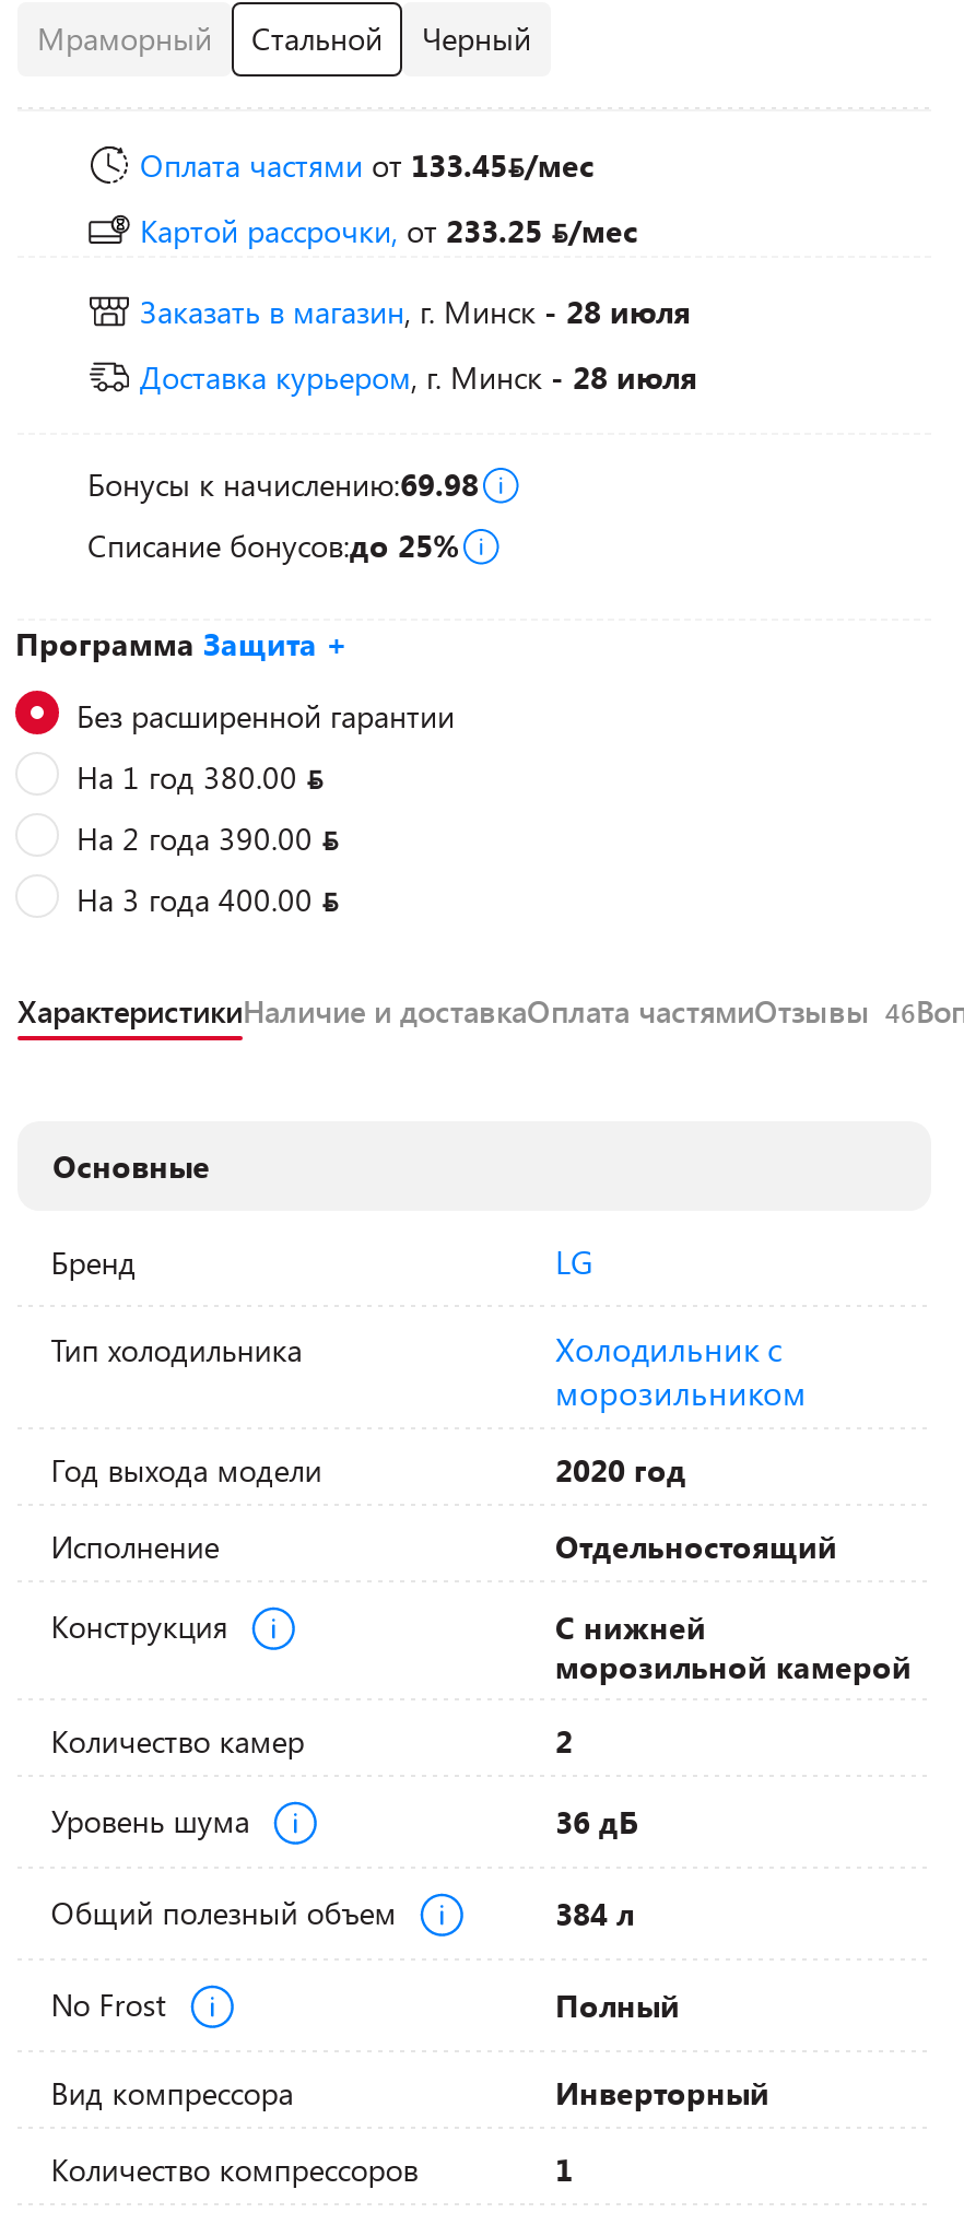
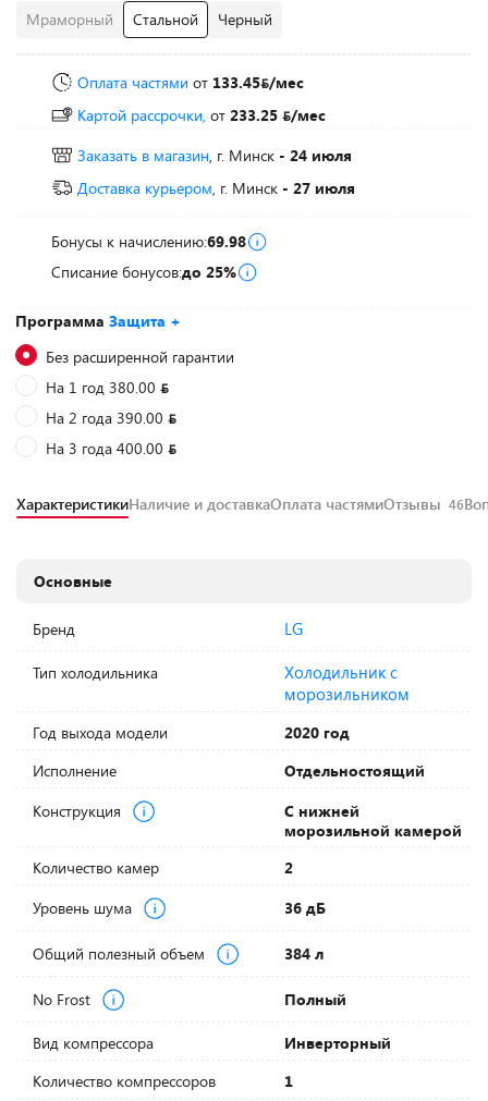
- Заказать в магазин, г. Минск - 28 июля
+ Заказать в магазин, г. Минск - 24 июля

- Доставка курьером, г. Минск - 28 июля
+ Доставка курьером, г. Минск - 27 июля
